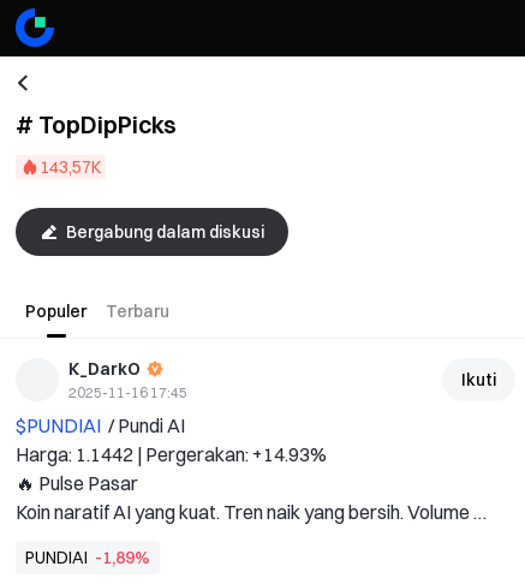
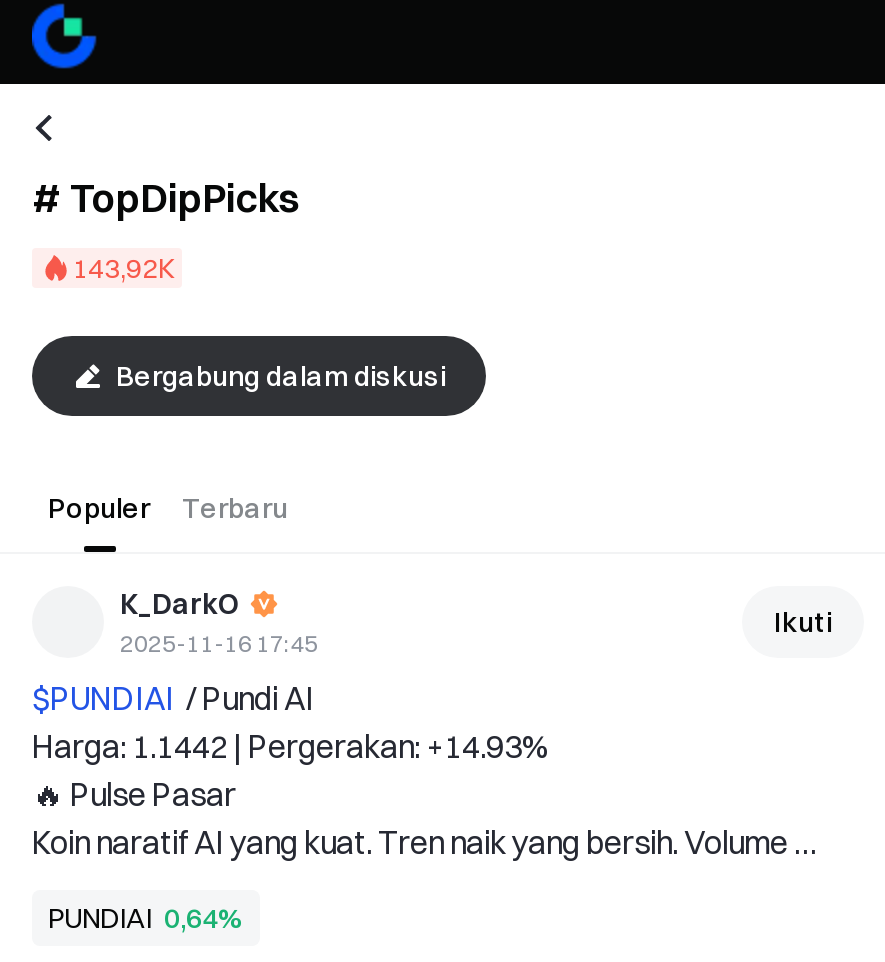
- 143,57K
+ 143,92K

- PUNDIAI -1,89%
+ PUNDIAI 0,64%
